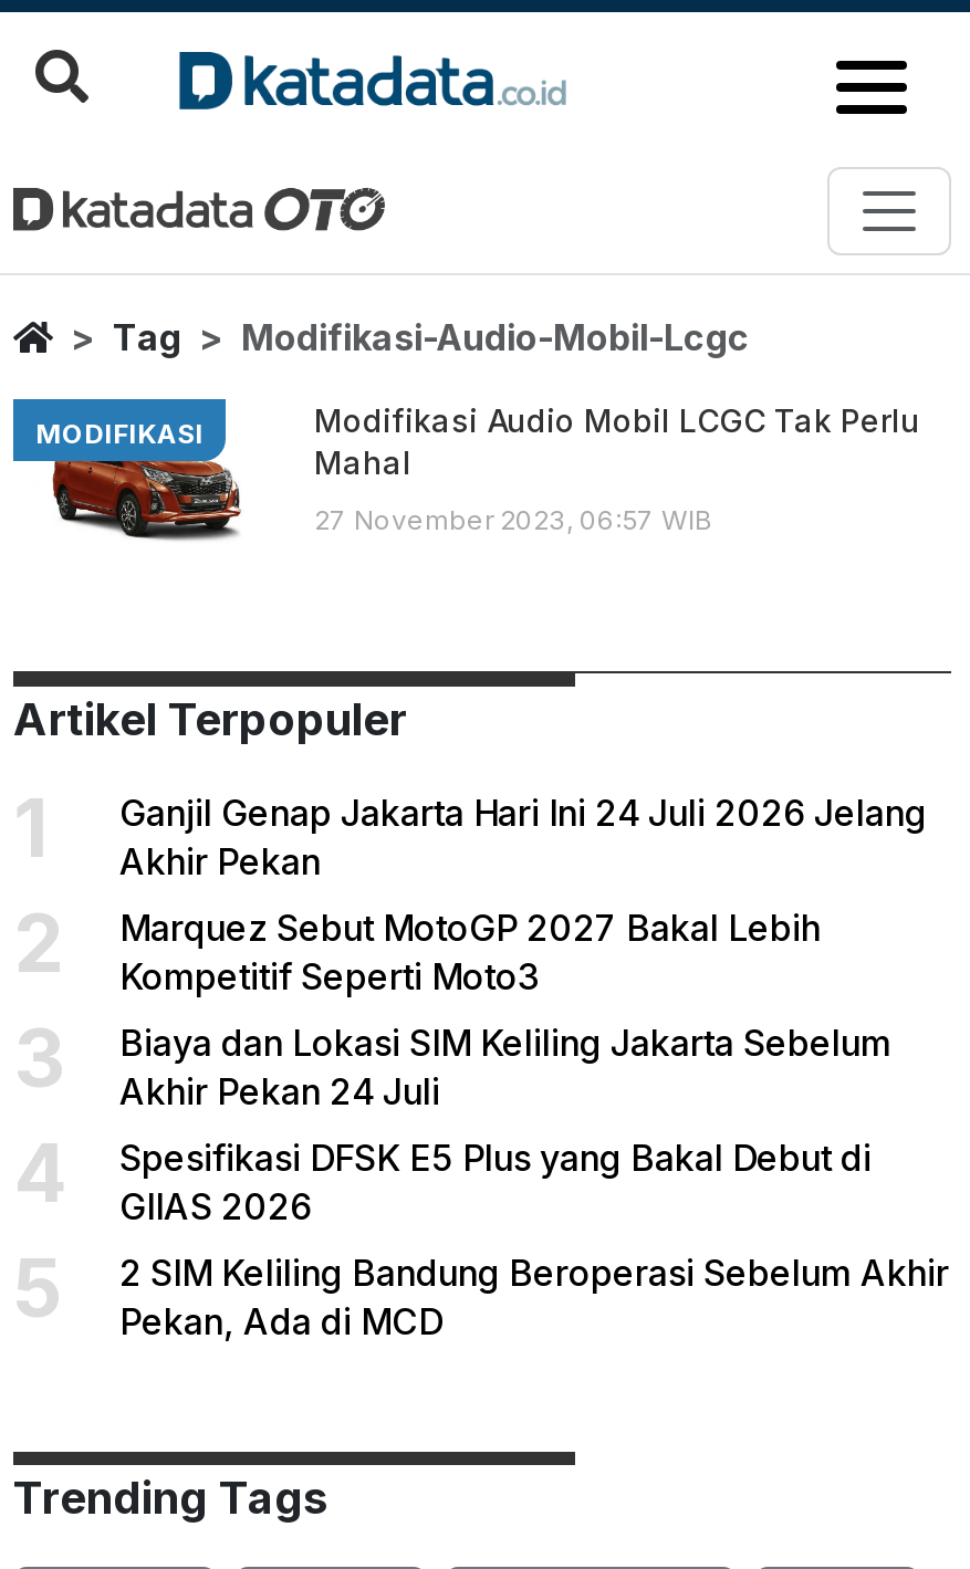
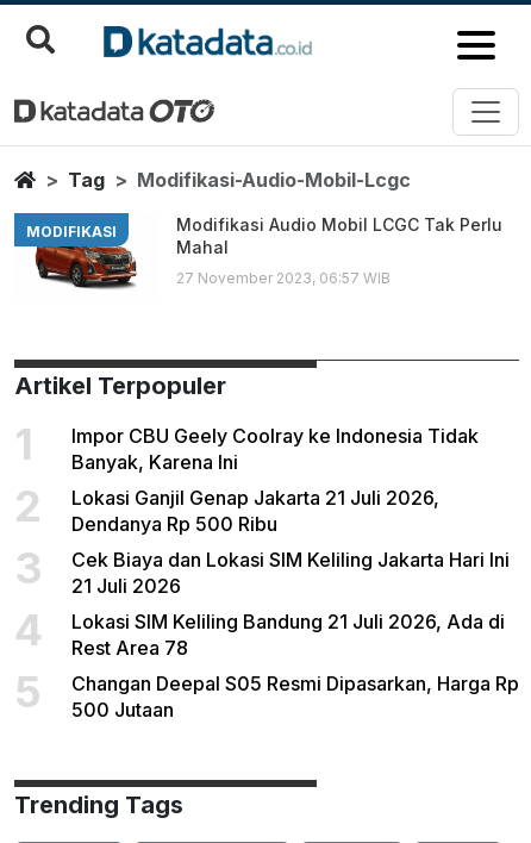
- Ganjil Genap Jakarta Hari Ini 24 Juli 2026 Jelang
- Akhir Pekan
+ Impor CBU Geely Coolray ke Indonesia Tidak
+ Banyak, Karena Ini

- Marquez Sebut MotoGP 2027 Bakal Lebih
- Kompetitif Seperti Moto3
+ Lokasi Ganjil Genap Jakarta 21 Juli 2026,
+ Dendanya Rp 500 Ribu

- Biaya dan Lokasi SIM Keliling Jakarta Sebelum
- Akhir Pekan 24 Juli
+ Cek Biaya dan Lokasi SIM Keliling Jakarta Hari Ini
+ 21 Juli 2026

- Spesifikasi DFSK E5 Plus yang Bakal Debut di
- GIIAS 2026
+ Lokasi SIM Keliling Bandung 21 Juli 2026, Ada di
+ Rest Area 78

- 2 SIM Keliling Bandung Beroperasi Sebelum Akhir
- Pekan, Ada di MCD
+ Changan Deepal S05 Resmi Dipasarkan, Harga Rp
+ 500 Jutaan
